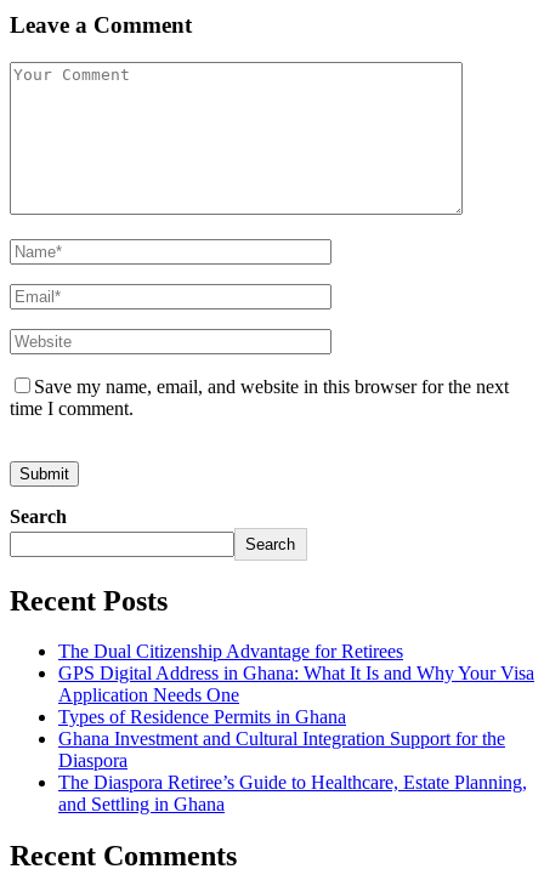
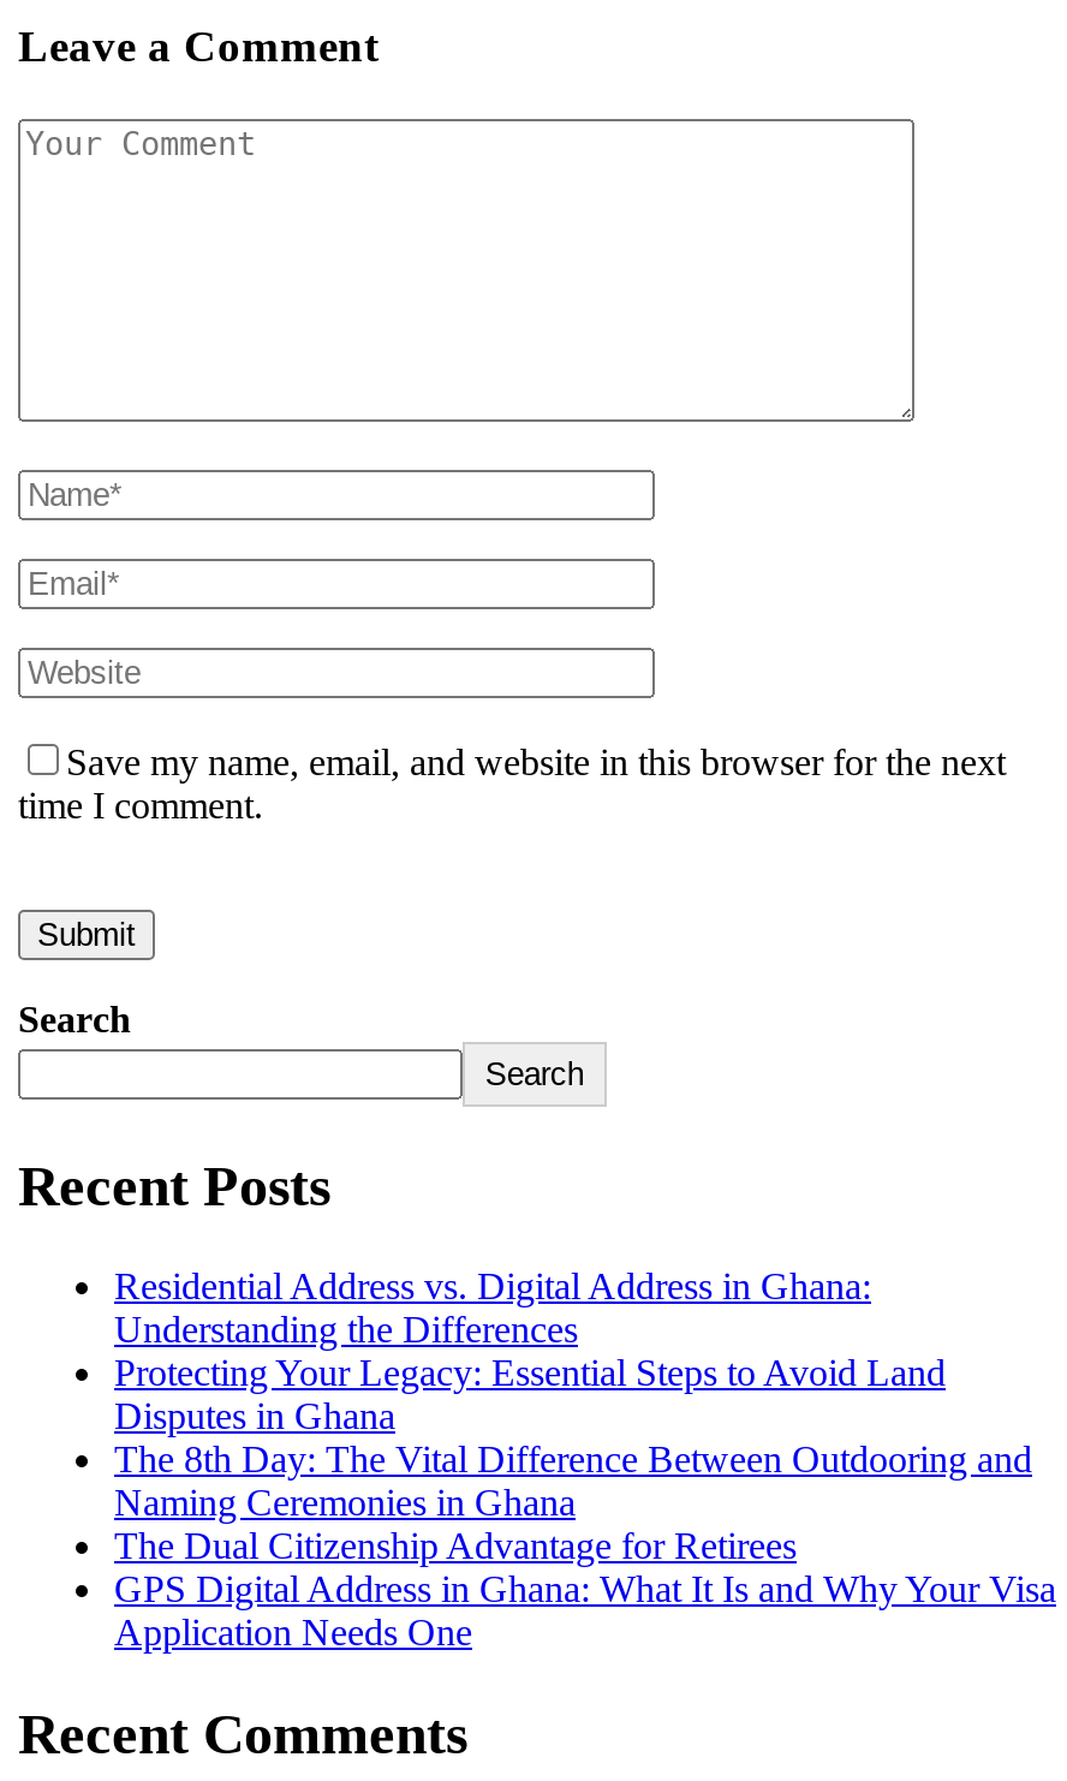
+ Residential Address vs. Digital Address in Ghana:
+ Understanding the Differences
+ Protecting Your Legacy: Essential Steps to Avoid Land
+ Disputes in Ghana
+ The 8th Day: The Vital Difference Between Outdooring and
+ Naming Ceremonies in Ghana

moved down: The Dual Citizenship Advantage for Retirees | GPS Digital Address in Ghana: What It Is and Why Your Visa | Application Needs One

- Types of Residence Permits in Ghana
- Ghana Investment and Cultural Integration Support for the
- Diaspora
- The Diaspora Retiree’s Guide to Healthcare, Estate Planning,
- and Settling in Ghana
